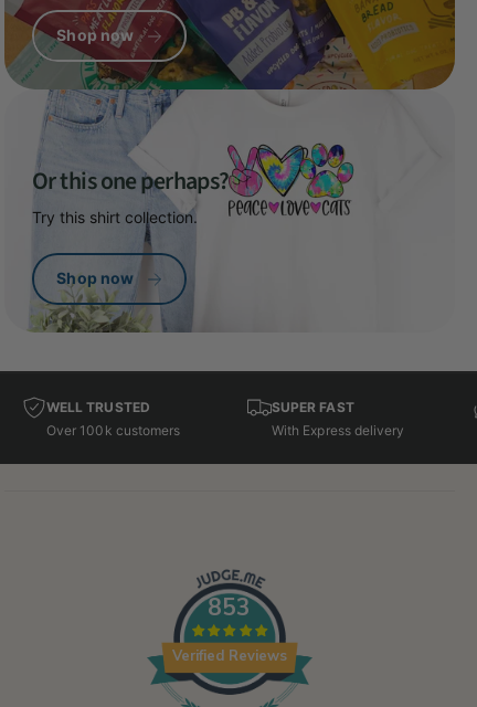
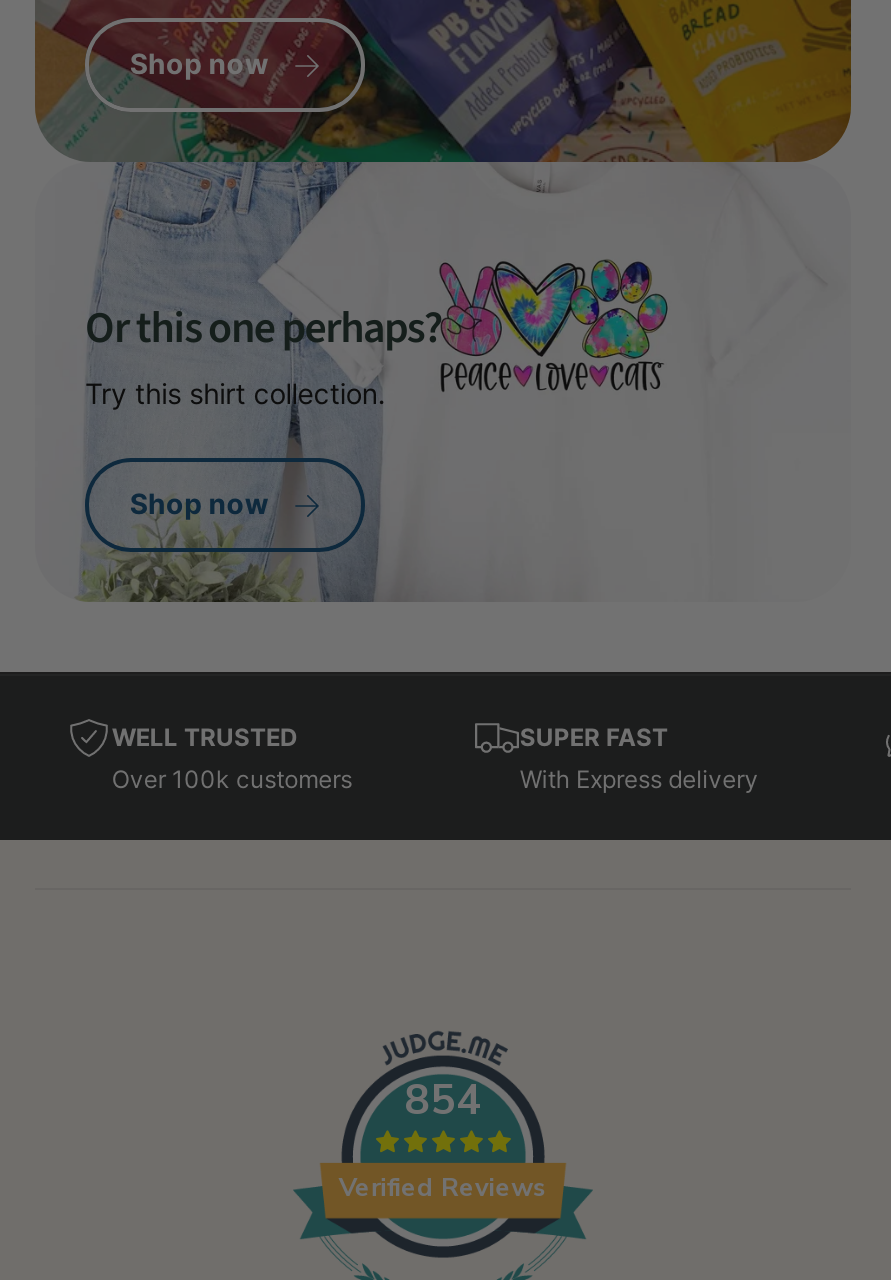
- 853
+ 854
